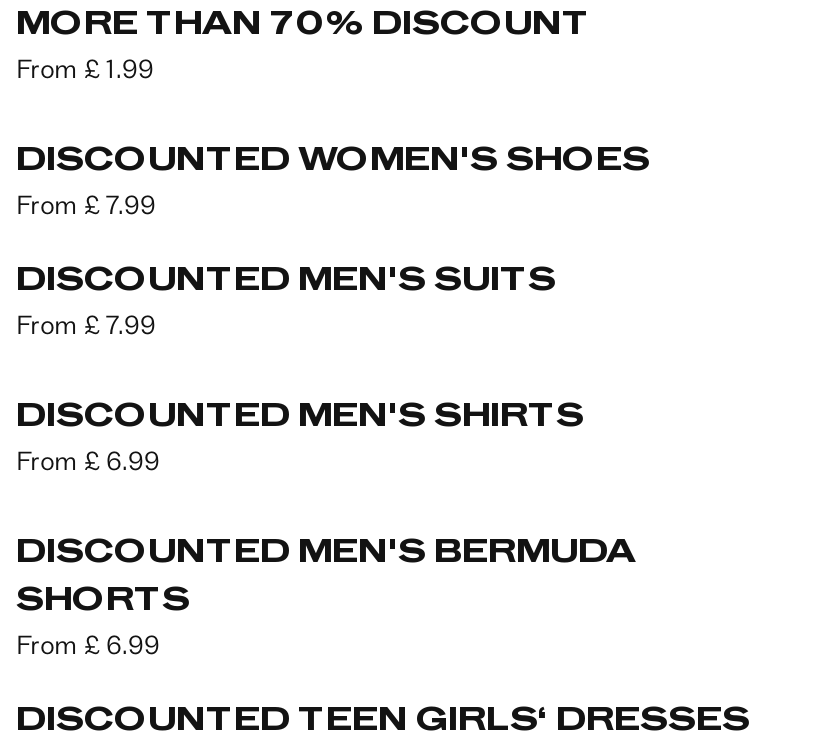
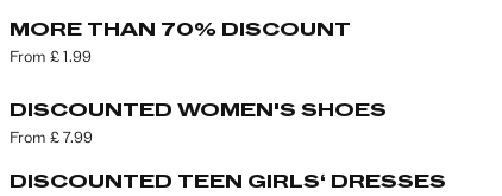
- DISCOUNTED MEN'S SUITS
- From £ 7.99
- DISCOUNTED MEN'S SHIRTS
- From £ 6.99
- DISCOUNTED MEN'S BERMUDA
- SHORTS
- From £ 6.99
